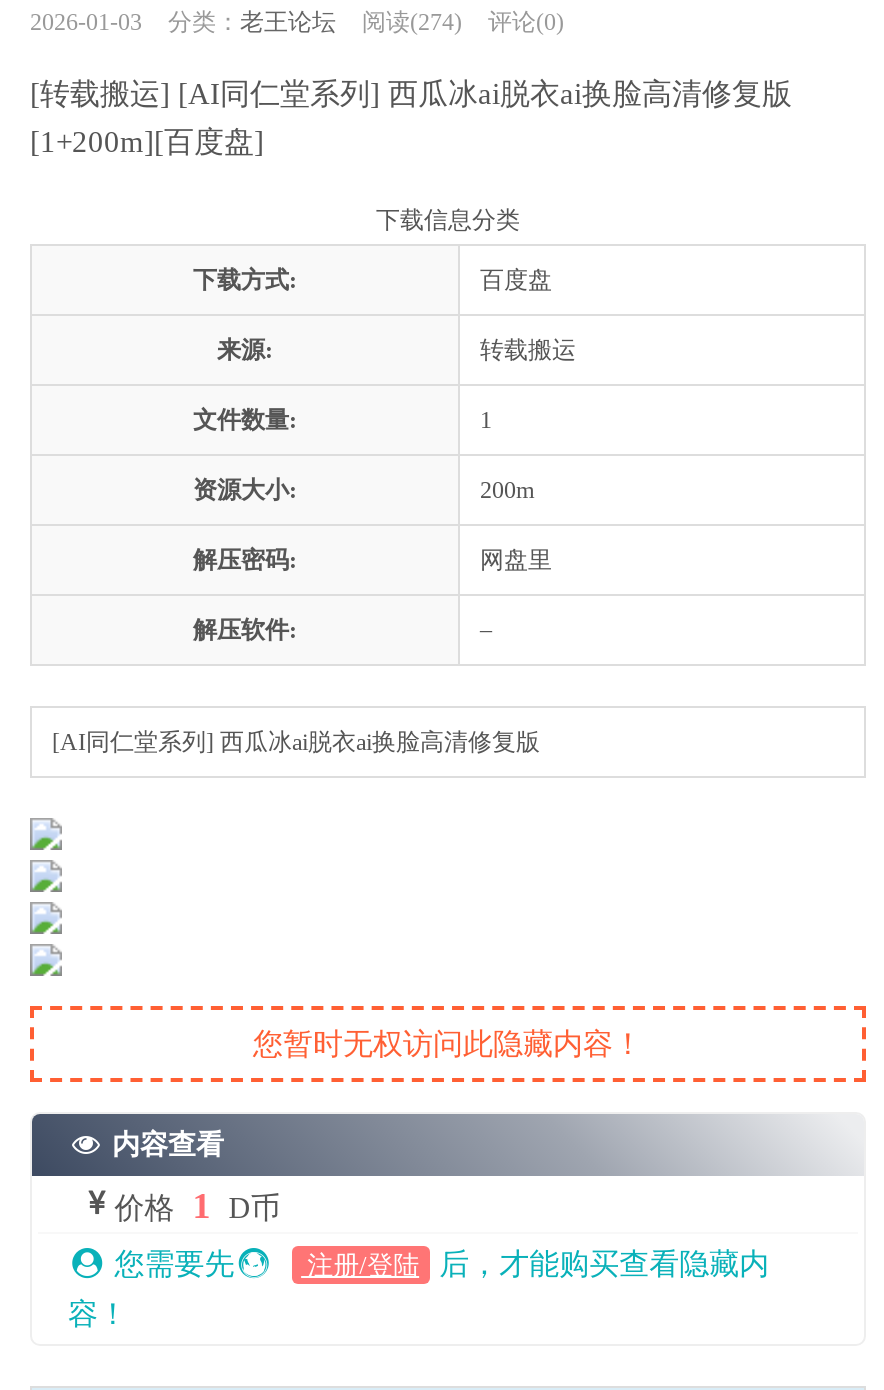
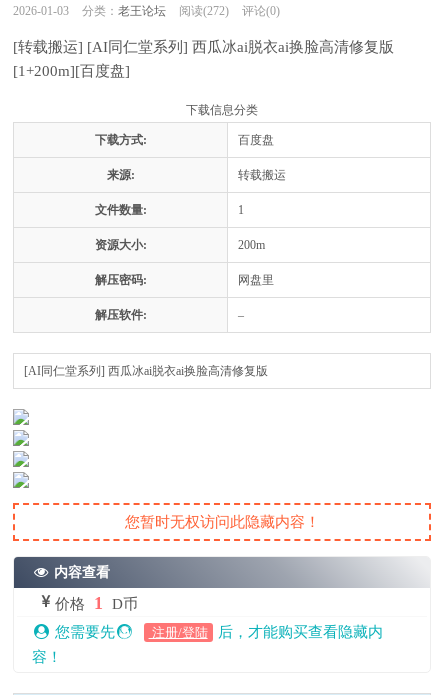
- 2026-01-03 分类：老王论坛 阅读(274) 评论(0)
+ 2026-01-03 分类：老王论坛 阅读(272) 评论(0)
